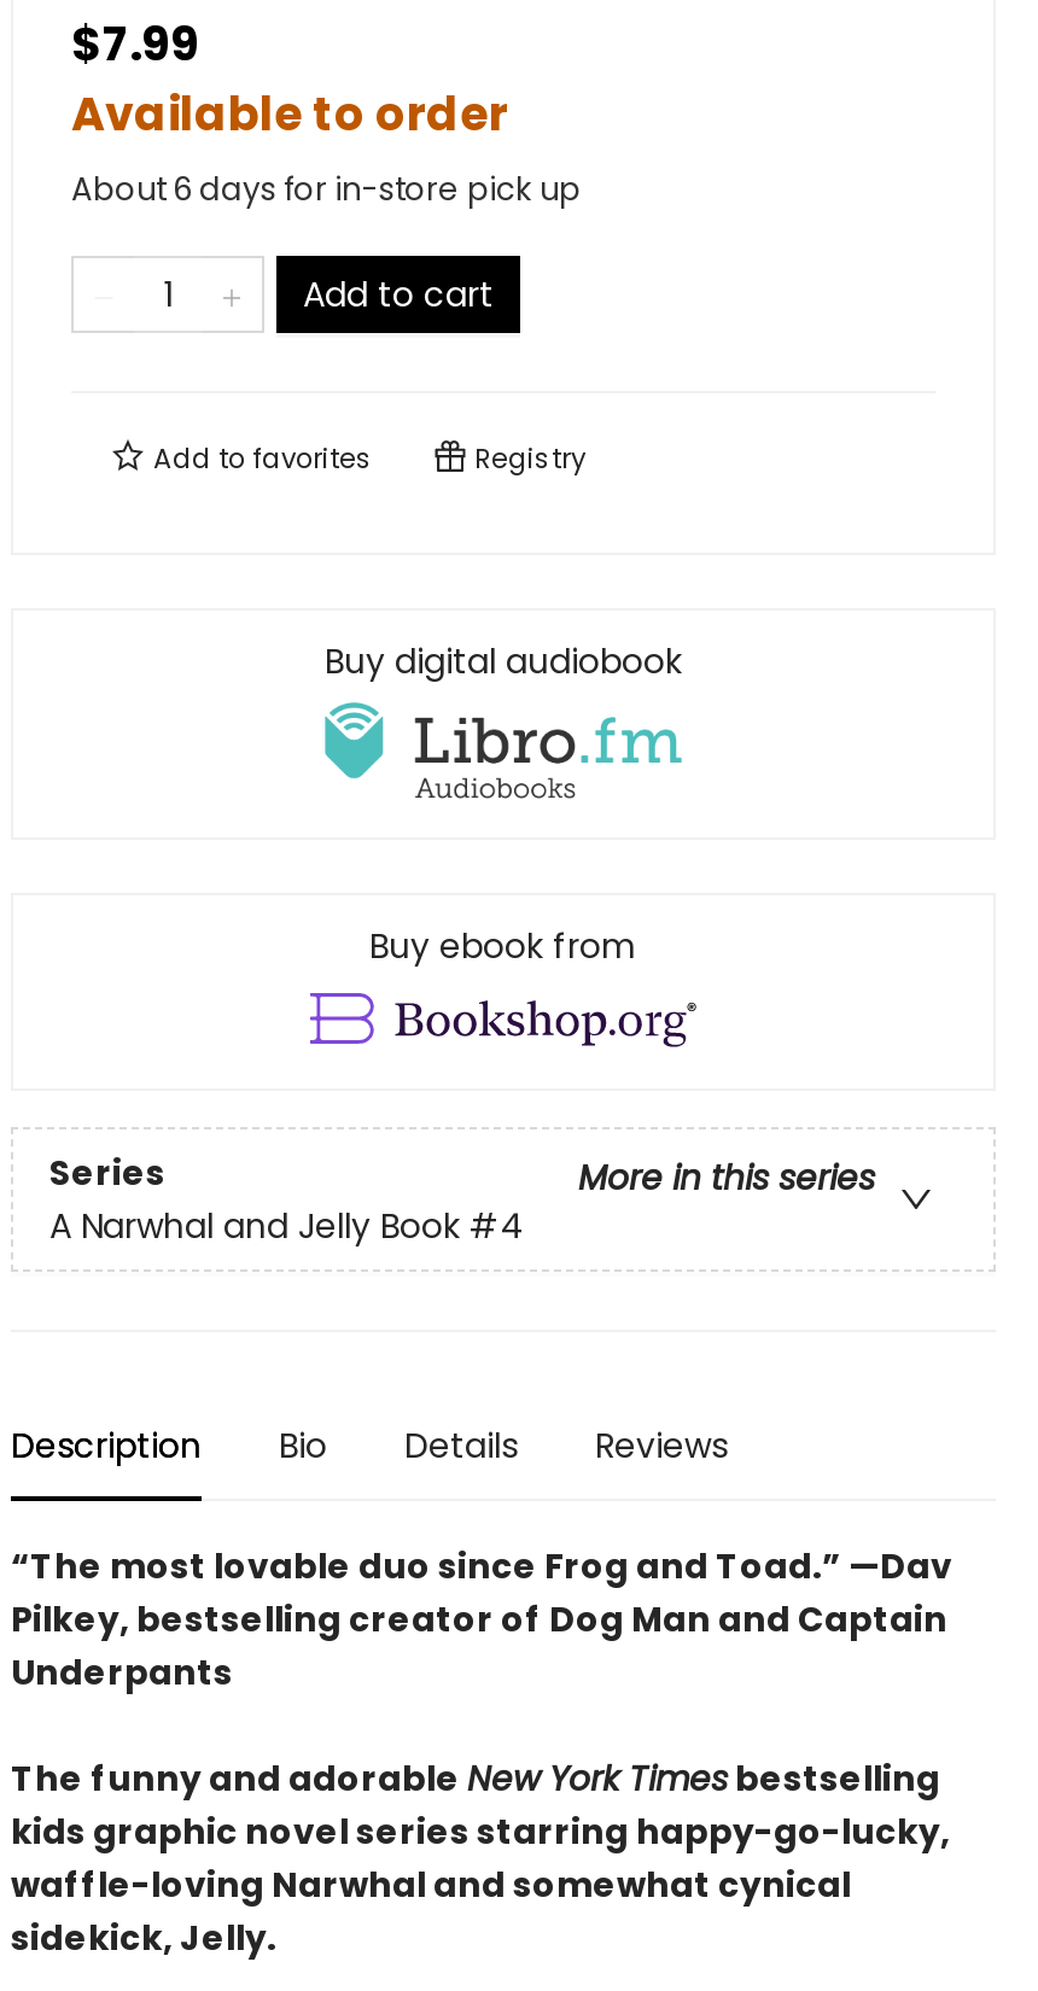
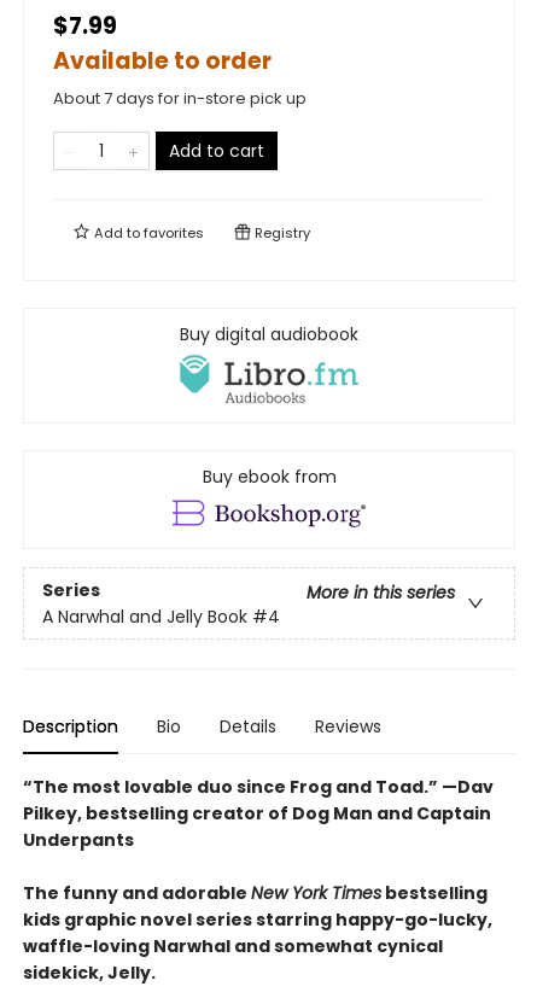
- About 6 days for in-store pick up
+ About 7 days for in-store pick up
